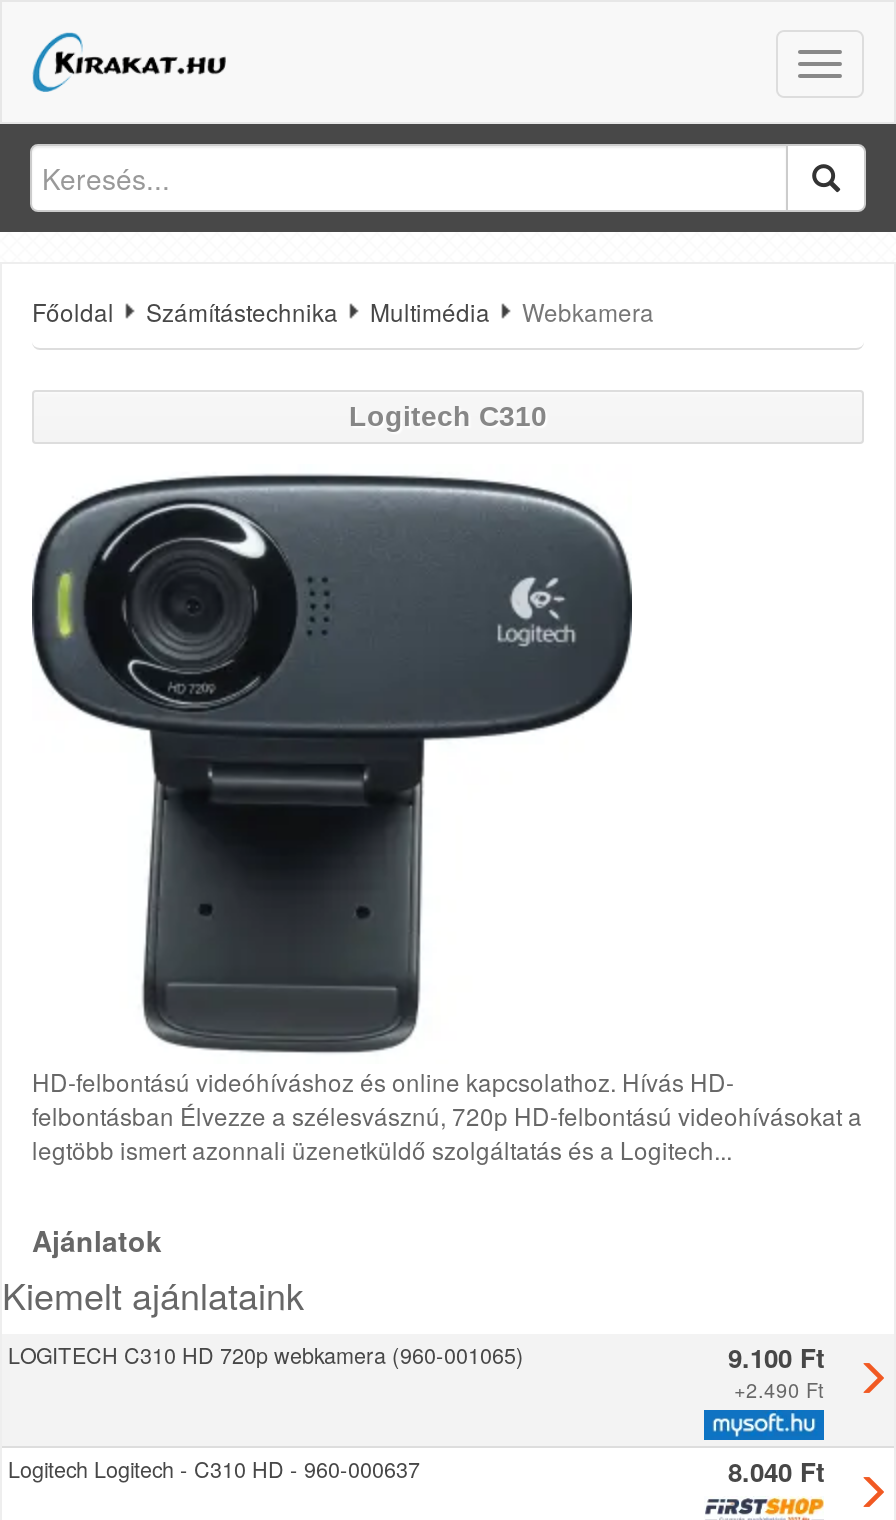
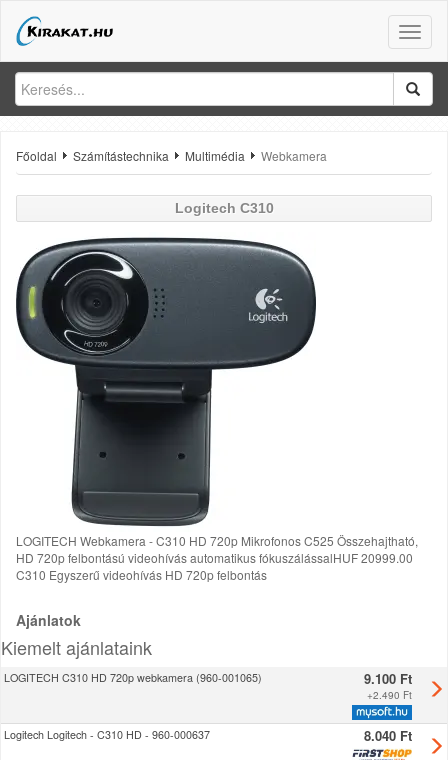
- HD-felbontású videóhíváshoz és online kapcsolathoz. Hívás HD-
- felbontásban Élvezze a szélesvásznú, 720p HD-felbontású videohívásokat a
- legtöbb ismert azonnali üzenetküldő szolgáltatás és a Logitech...
+ LOGITECH Webkamera - C310 HD 720p Mikrofonos C525 Összehajtható,
+ HD 720p felbontású videohívás automatikus fókuszálássalHUF 20999.00
+ C310 Egyszerű videohívás HD 720p felbontás
